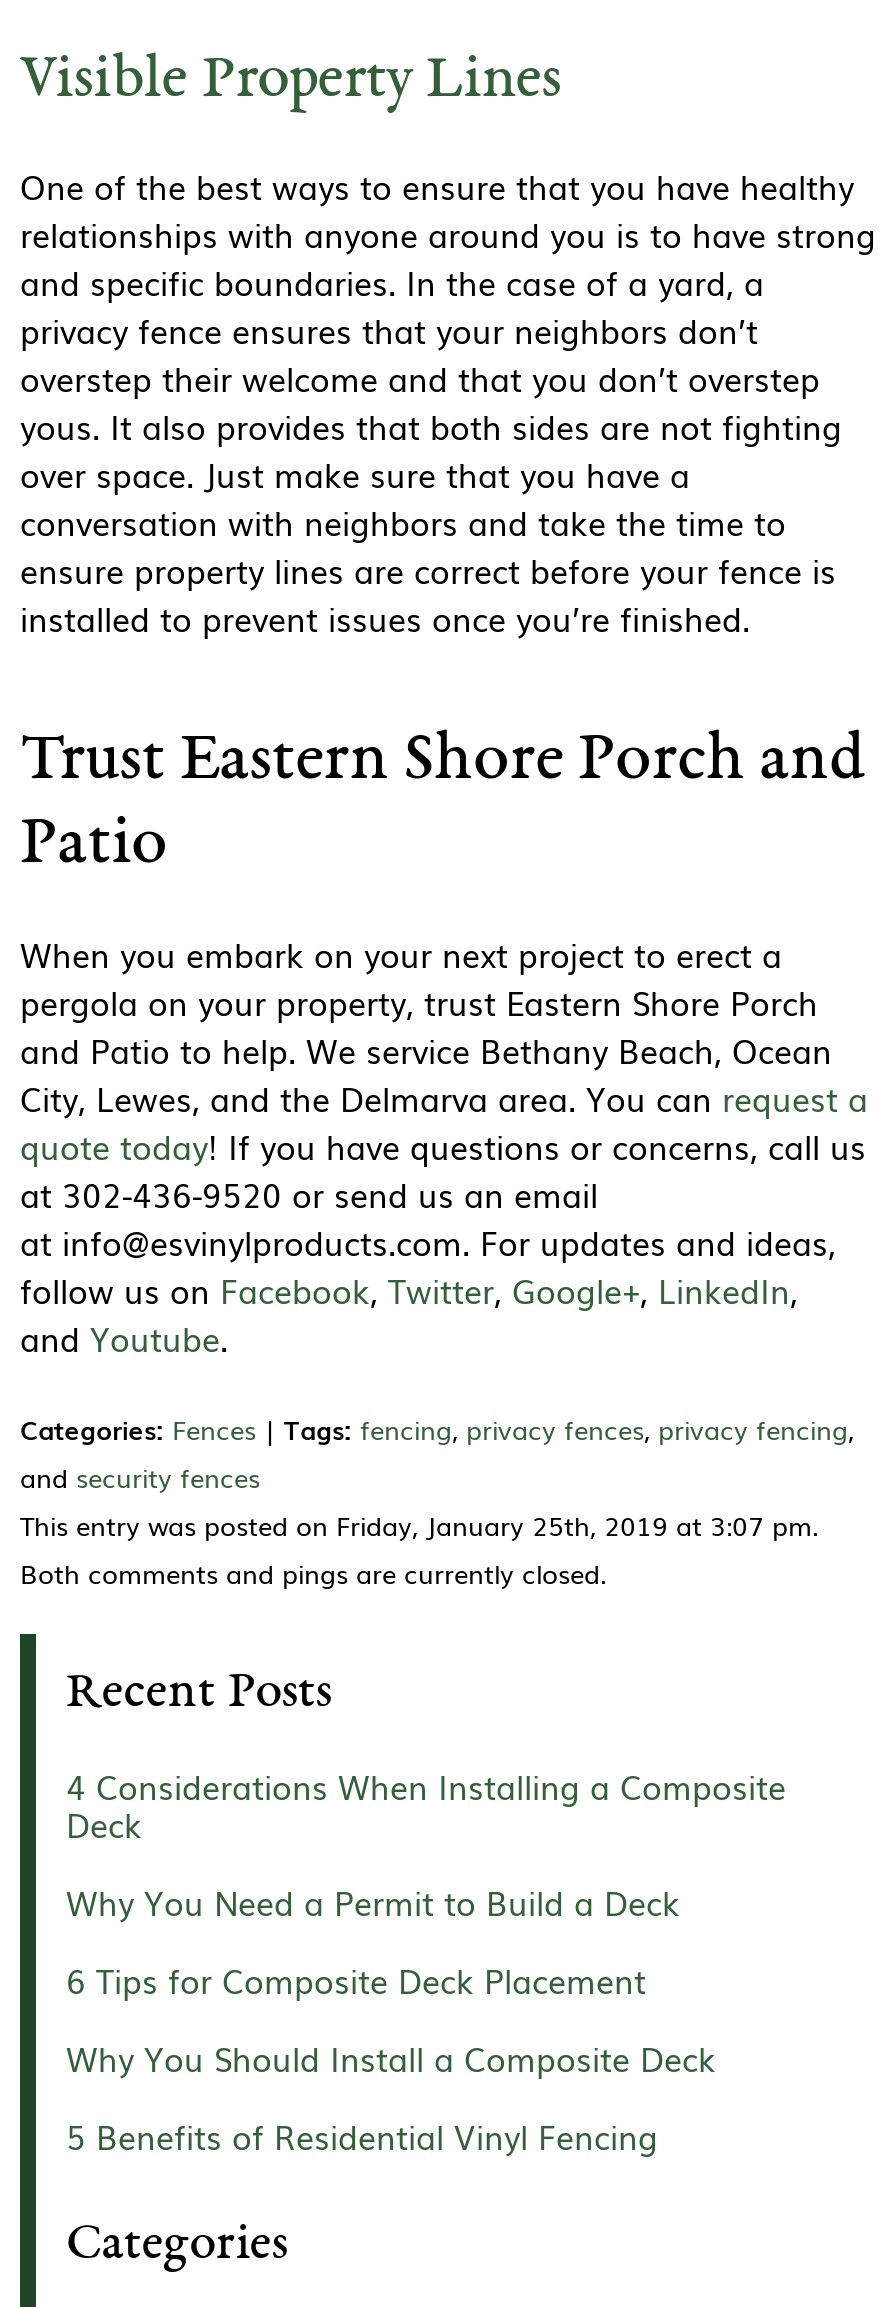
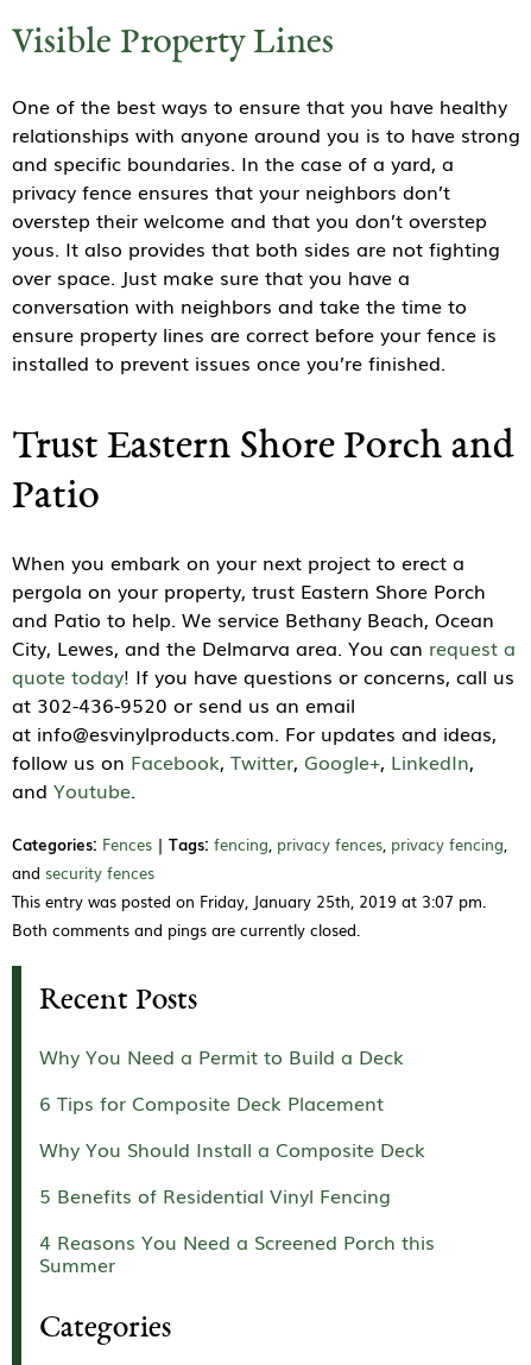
- 4 Considerations When Installing a Composite
- Deck

moved up: Why You Need a Permit to Build a Deck | 6 Tips for Composite Deck Placement | Why You Should Install a Composite Deck | 5 Benefits of Residential Vinyl Fencing

+ 4 Reasons You Need a Screened Porch this
+ Summer
